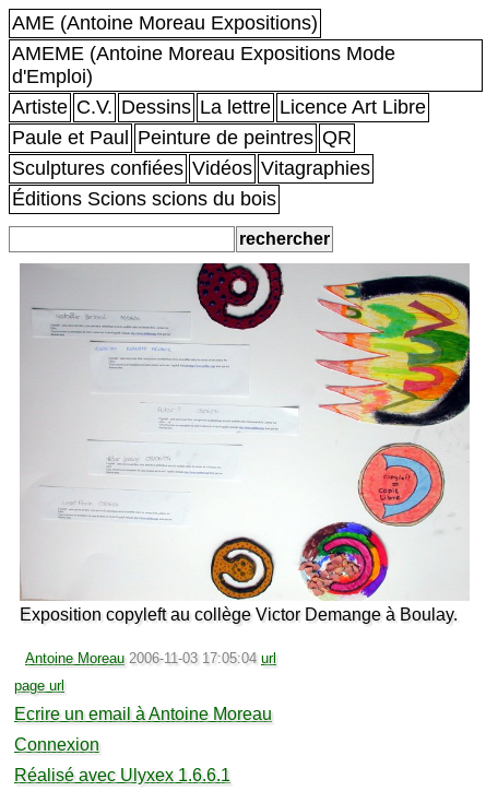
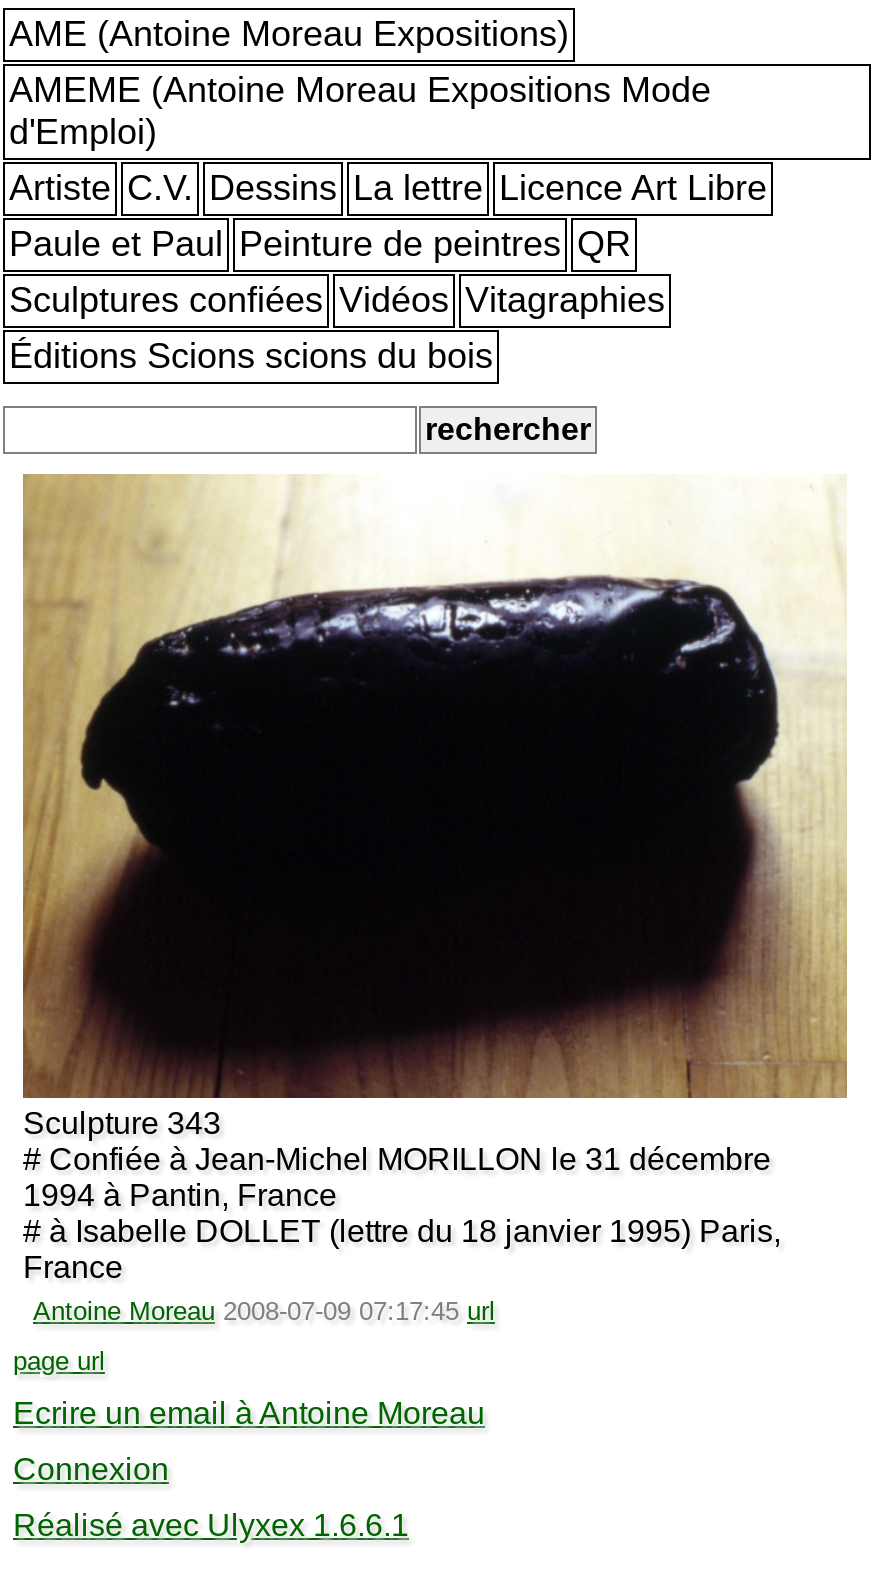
- [image]
- Exposition copyleft au collège Victor Demange à Boulay.
- Antoine Moreau 2006-11-03 17:05:04 url
+ [image]
+ Sculpture 343
+ # Confiée à Jean-Michel MORILLON le 31 décembre
+ 1994 à Pantin, France
+ # à Isabelle DOLLET (lettre du 18 janvier 1995) Paris,
+ France
+ Antoine Moreau 2008-07-09 07:17:45 url
